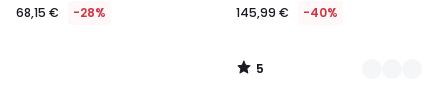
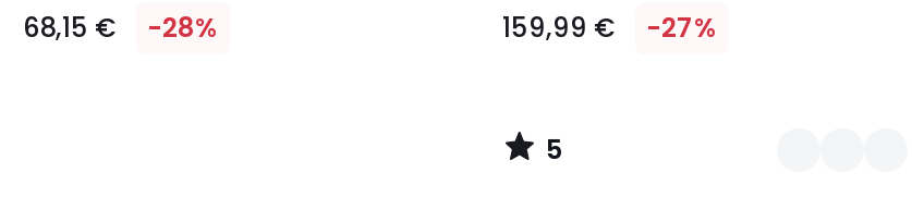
- 145,99 €
+ 159,99 €

- -40%
+ -27%
